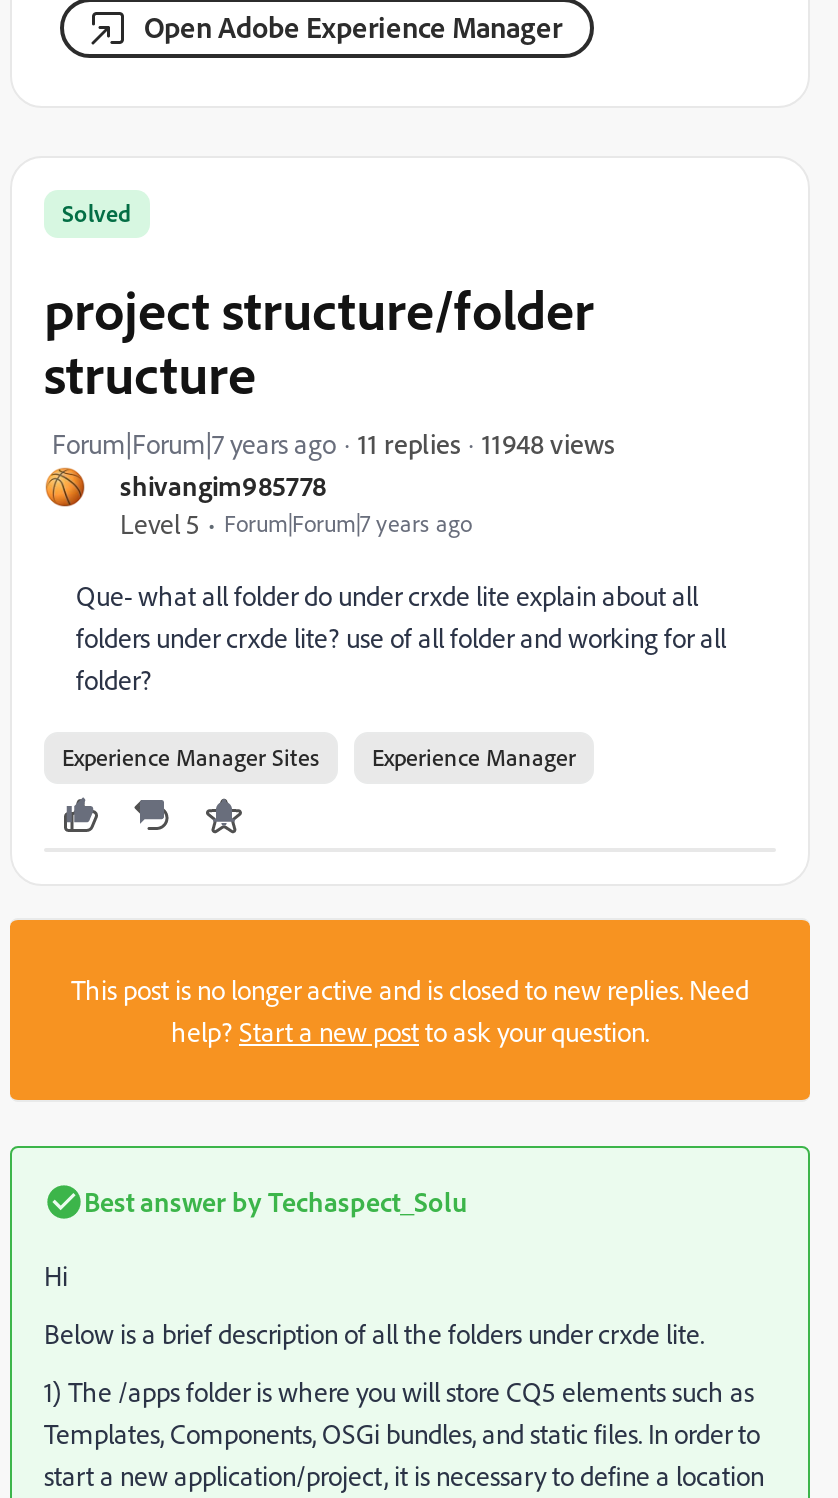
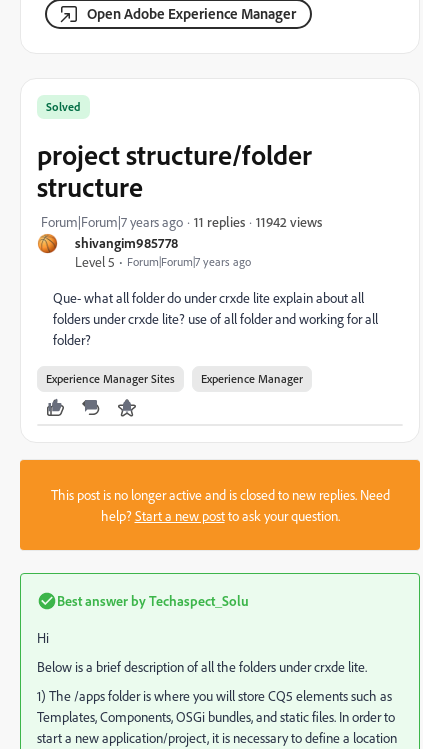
- 11948 views
+ 11942 views
